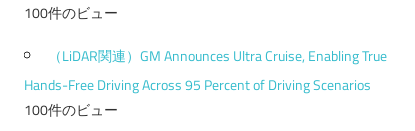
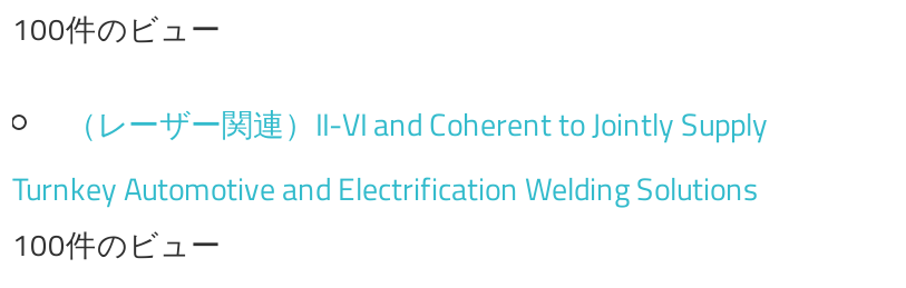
- （LiDAR関連）GM Announces Ultra Cruise, Enabling True
- Hands-Free Driving Across 95 Percent of Driving Scenarios
+ （レーザー関連）II-VI and Coherent to Jointly Supply
+ Turnkey Automotive and Electrification Welding Solutions
